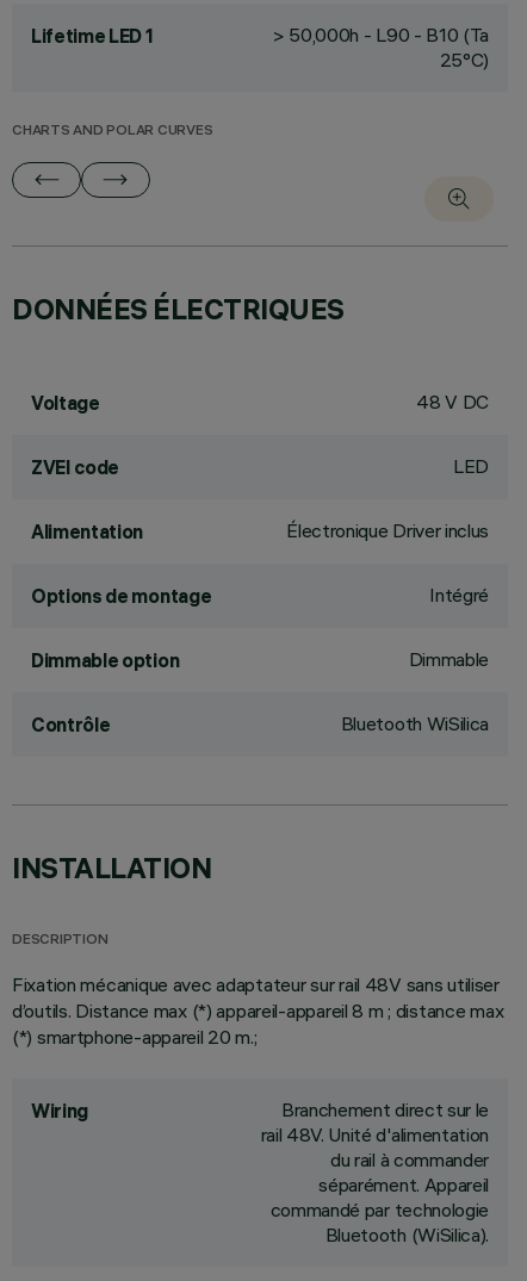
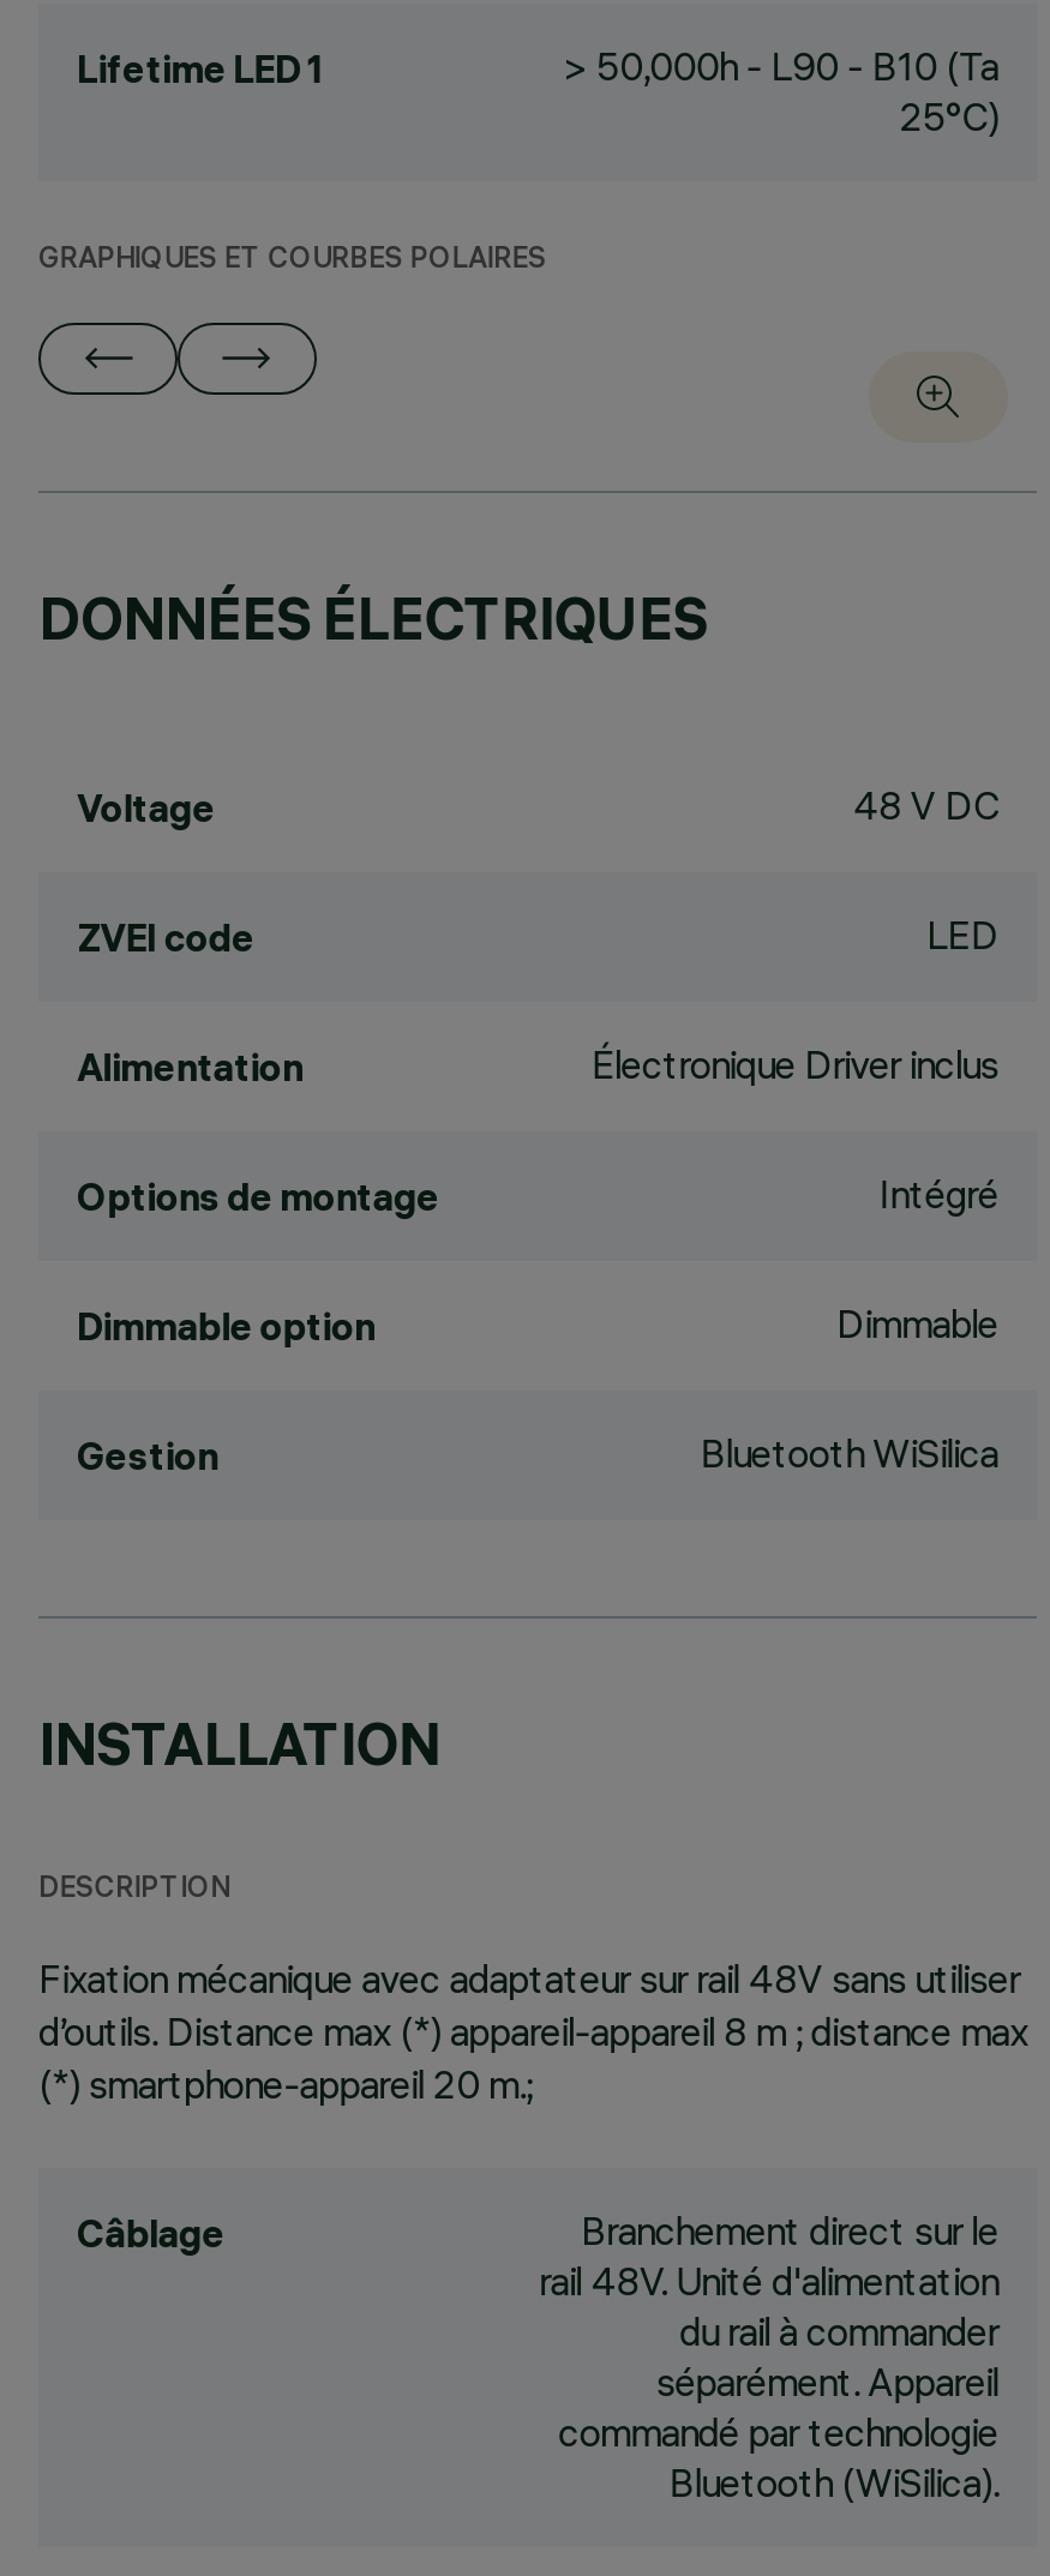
- CHARTS AND POLAR CURVES
+ GRAPHIQUES ET COURBES POLAIRES

- Contrôle
+ Gestion

- Wiring
+ Câblage
